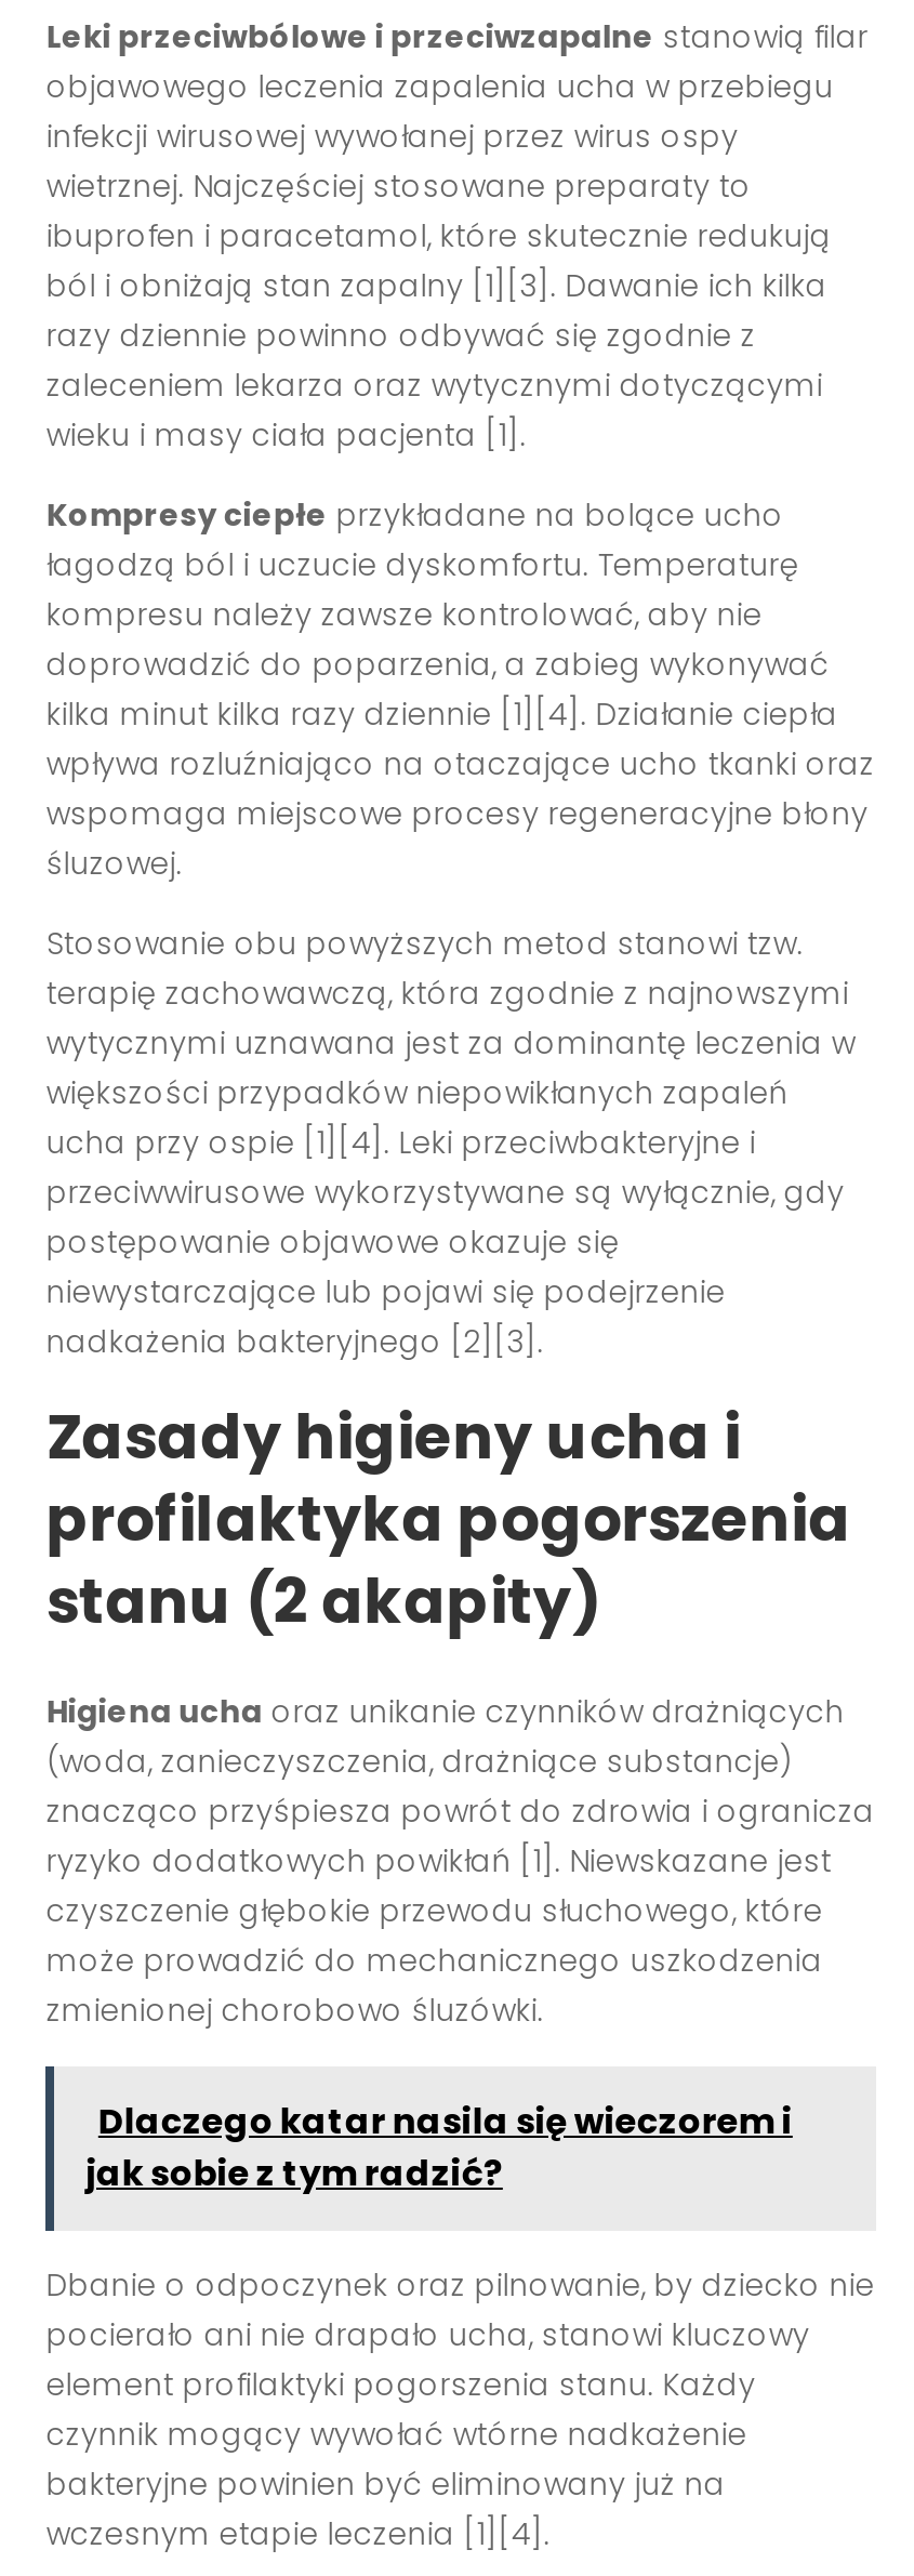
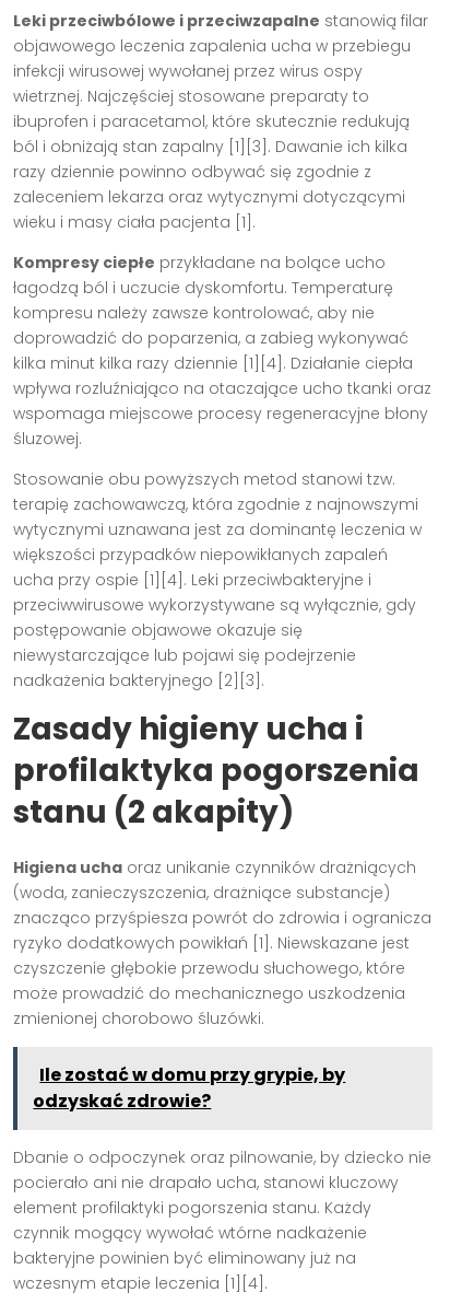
- Dlaczego katar nasila się wieczorem i
- jak sobie z tym radzić?
+ Ile zostać w domu przy grypie, by
+ odzyskać zdrowie?
